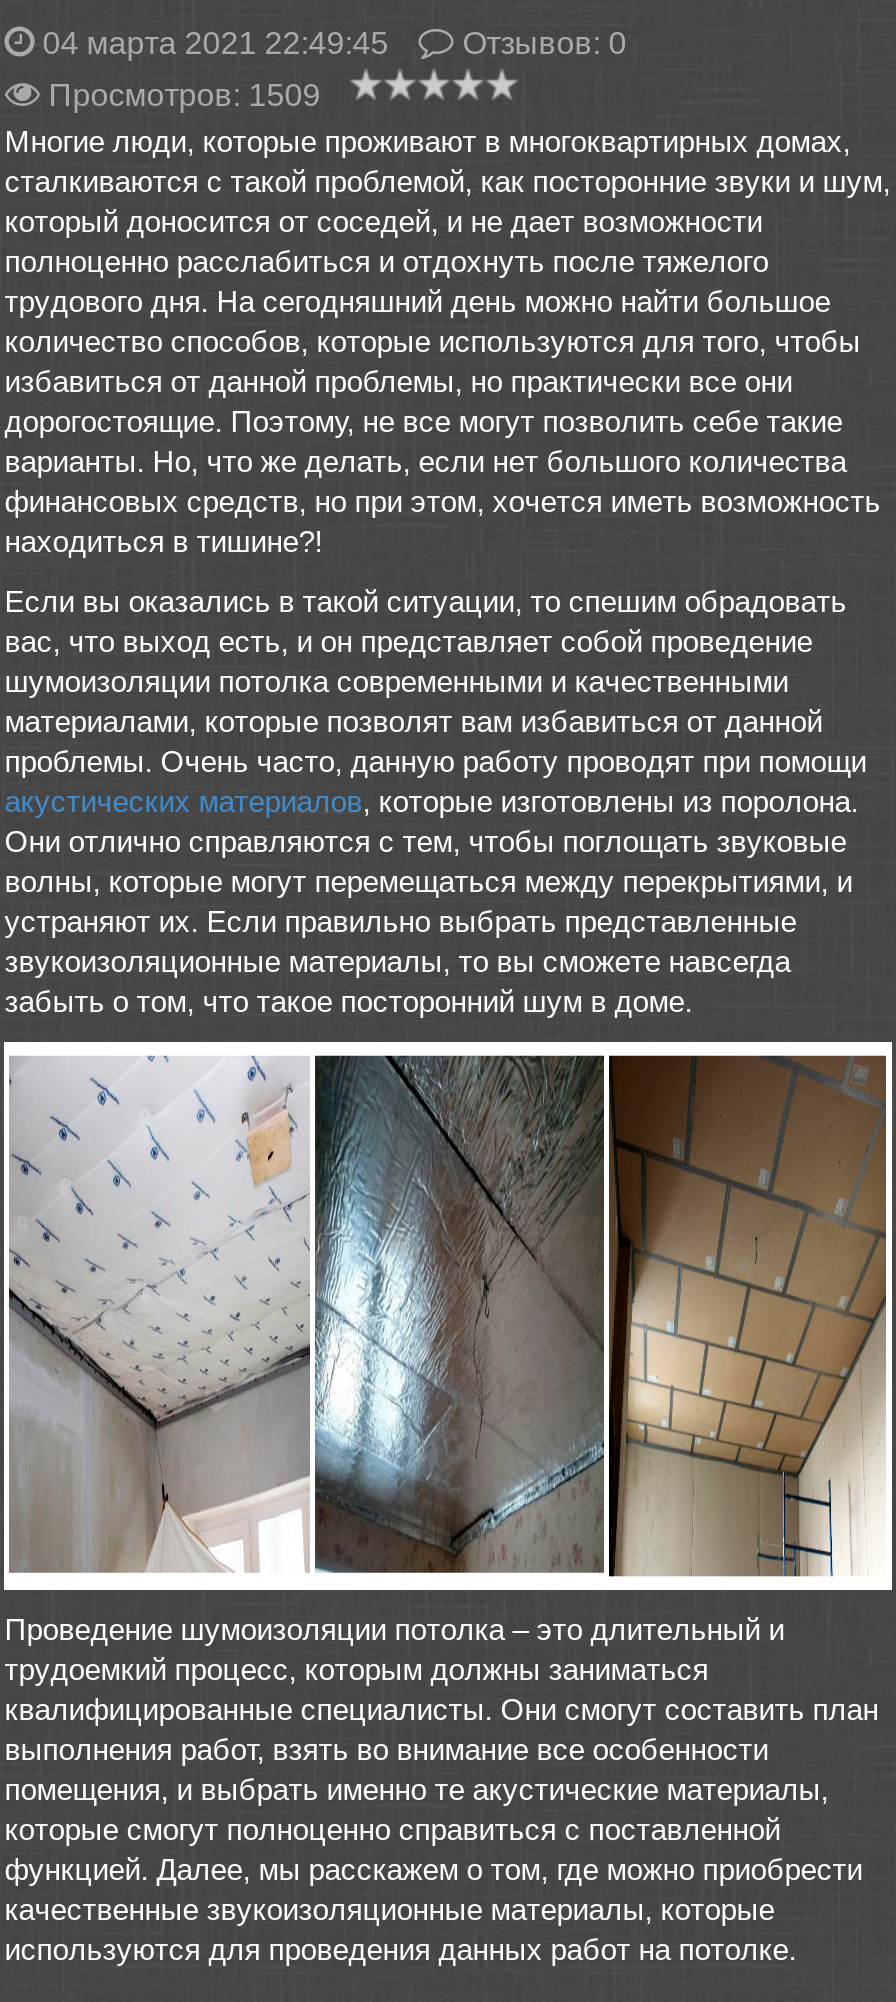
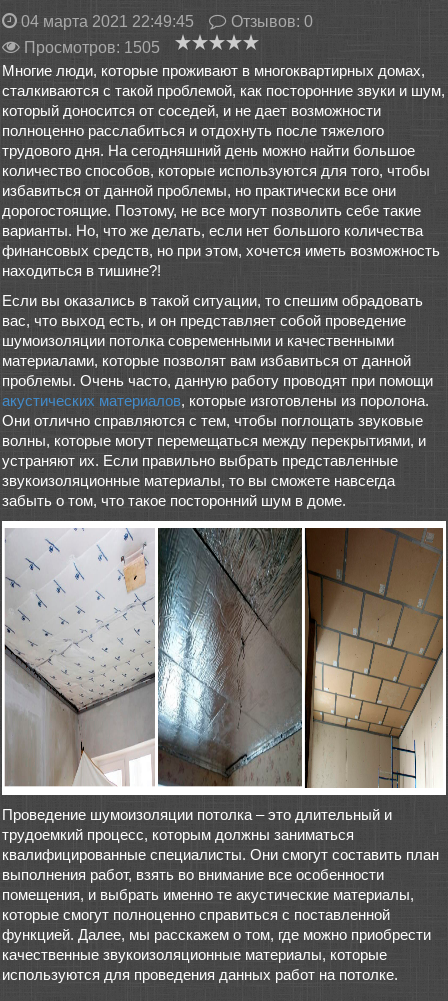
- Просмотров: 1509
+ Просмотров: 1505
